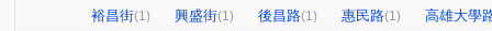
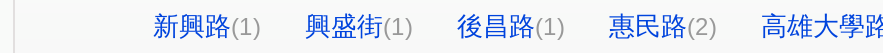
- 裕昌街(1)
+ 新興路(1)

- 惠民路(1)
+ 惠民路(2)
